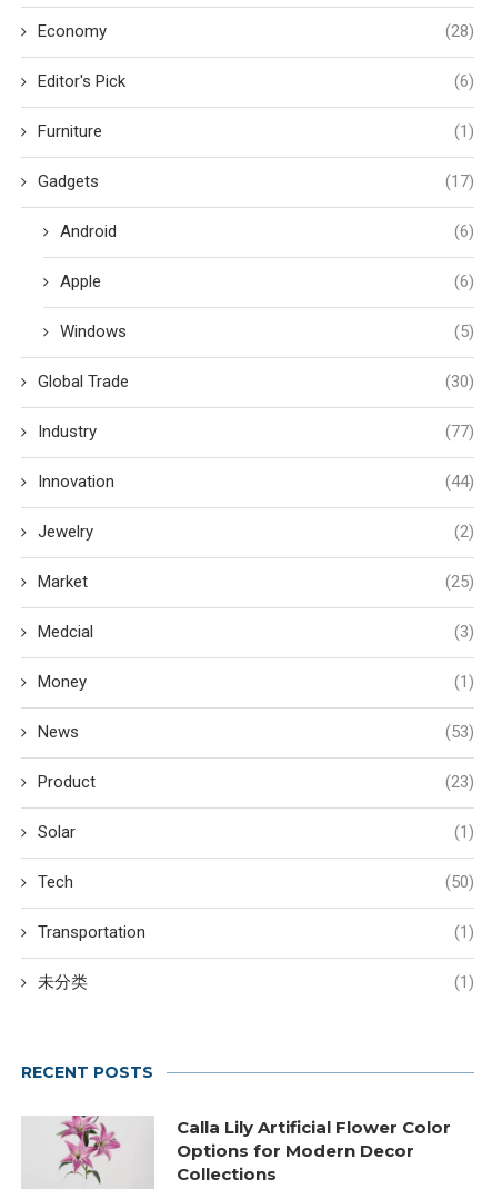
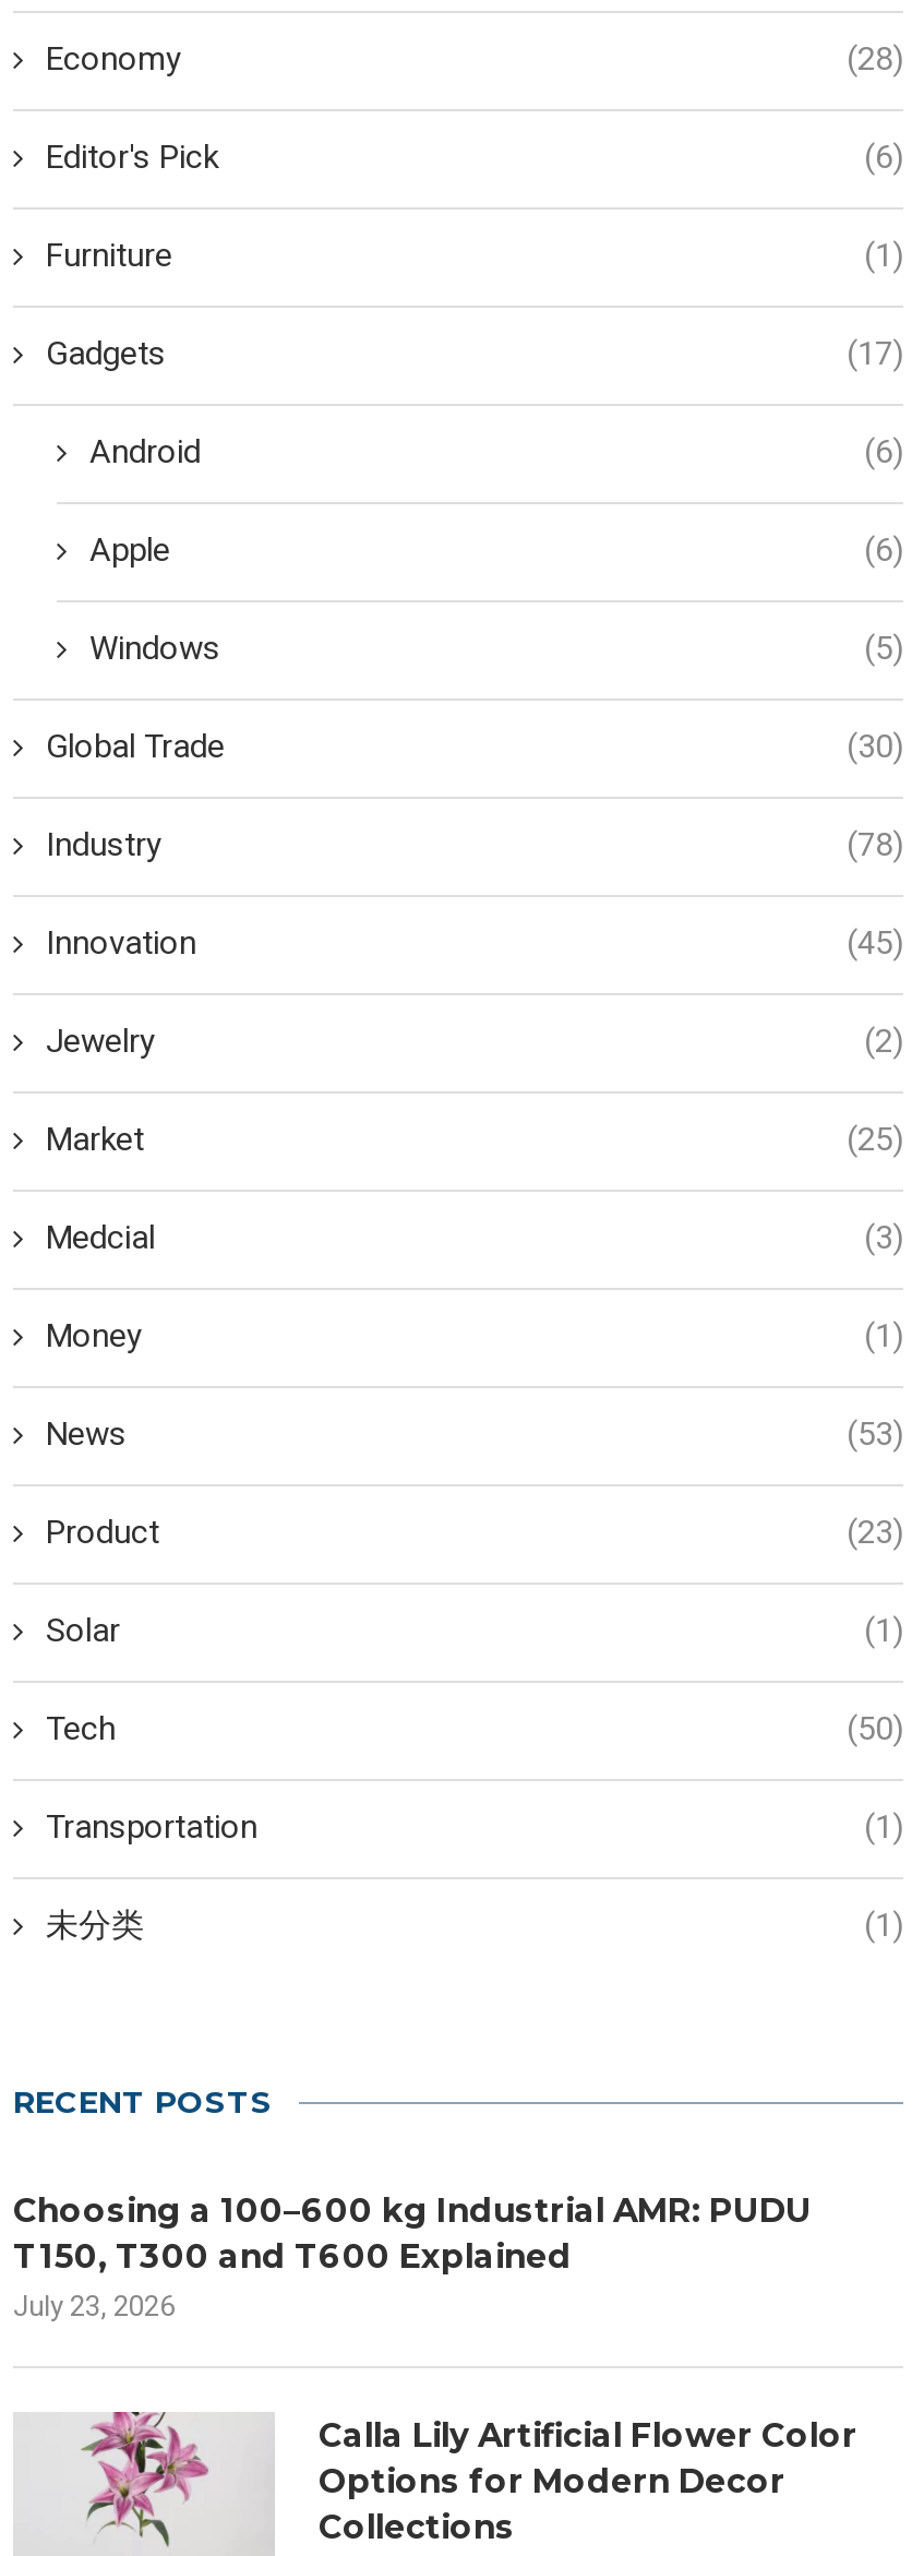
- (77)
+ (78)

- (44)
+ (45)

+ Choosing a 100–600 kg Industrial AMR: PUDU
+ T150, T300 and T600 Explained
+ July 23, 2026
